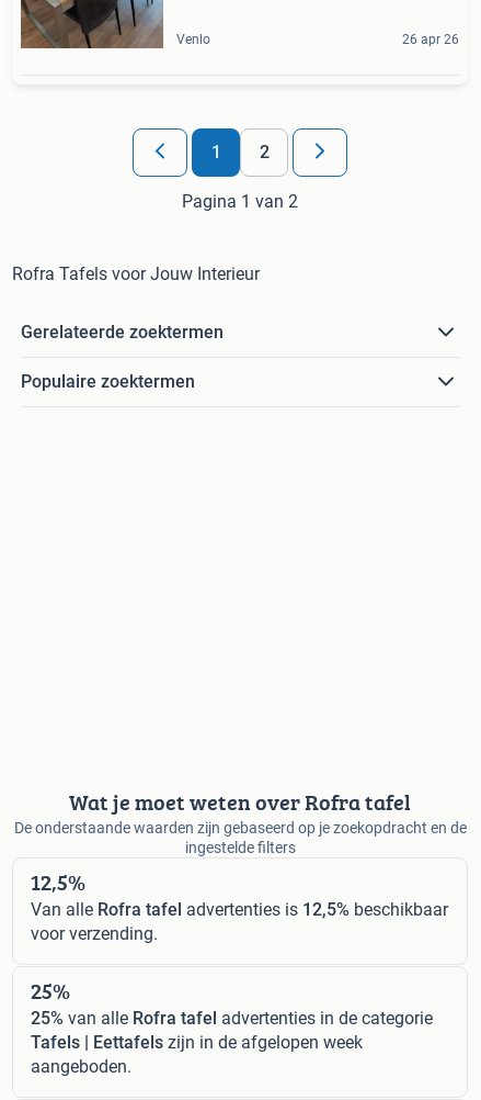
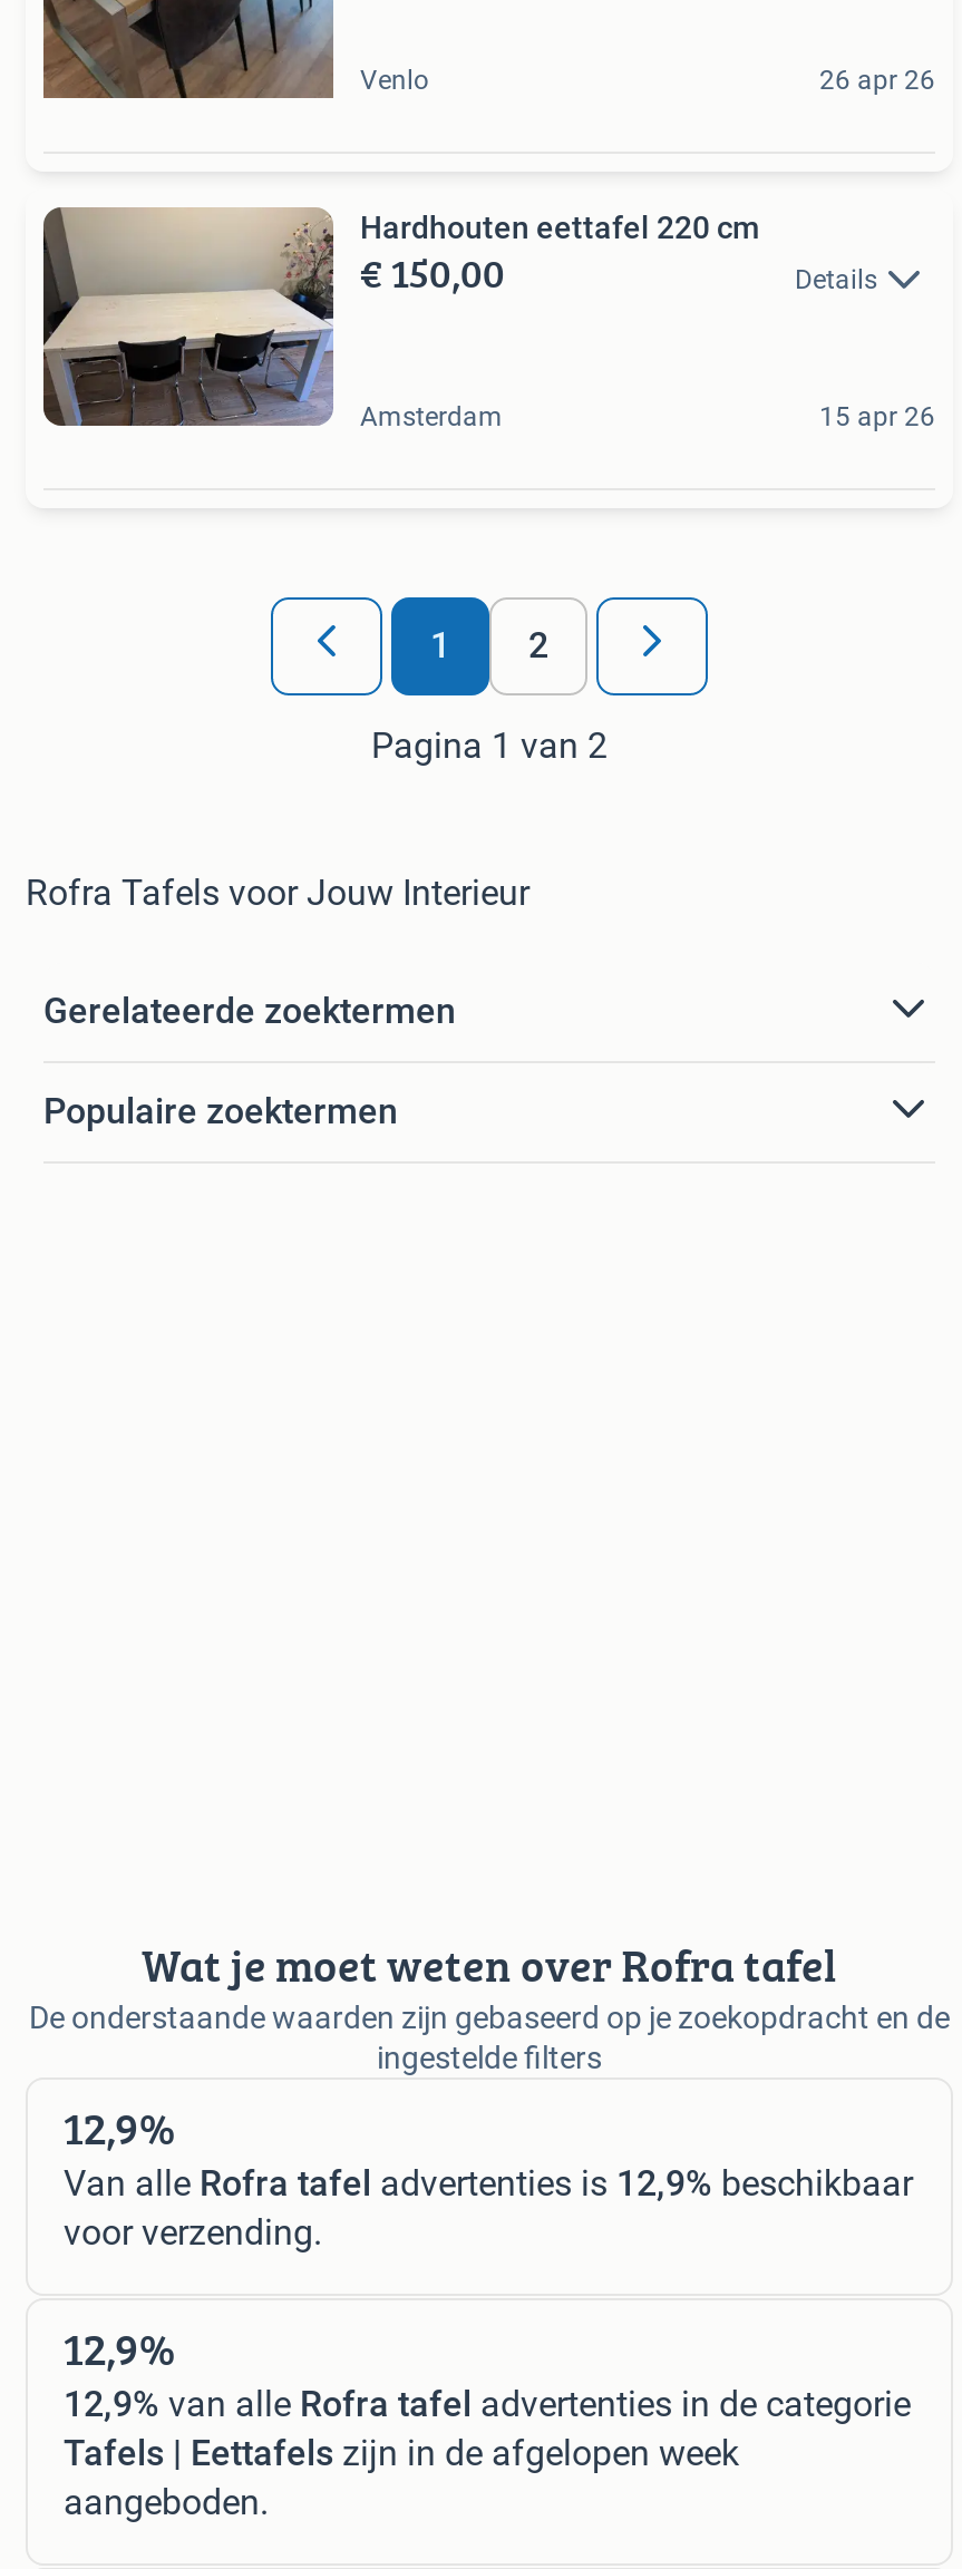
+ [image]
+ Hardhouten eettafel 220 cm
+ € 150,00
+ Details

+ Amsterdam
+ 15 apr 26

- 12,5%
+ 12,9%

- Van alle Rofra tafel advertenties is 12,5% beschikbaar
+ Van alle Rofra tafel advertenties is 12,9% beschikbaar

- 25%
+ 12,9%

- 25% van alle Rofra tafel advertenties in de categorie
+ 12,9% van alle Rofra tafel advertenties in de categorie
